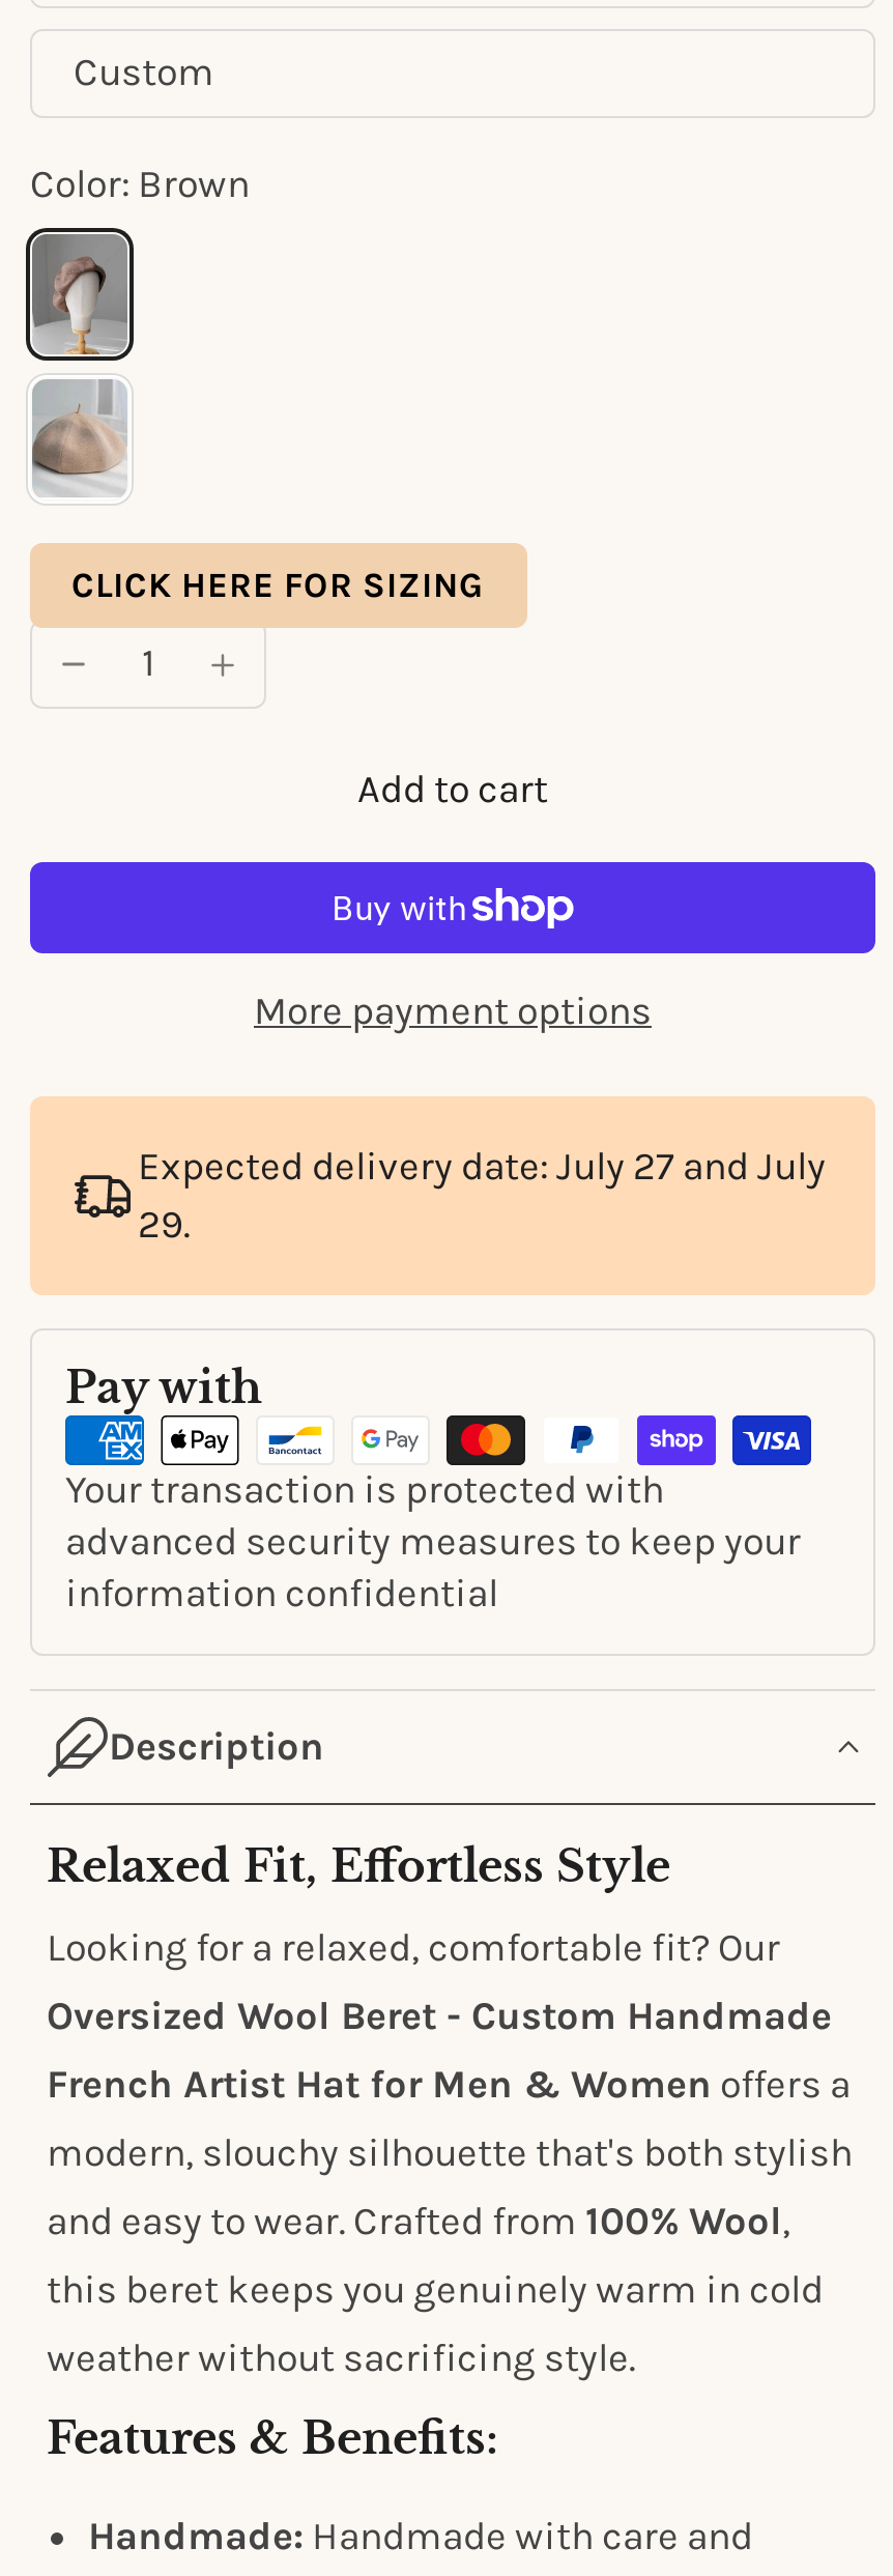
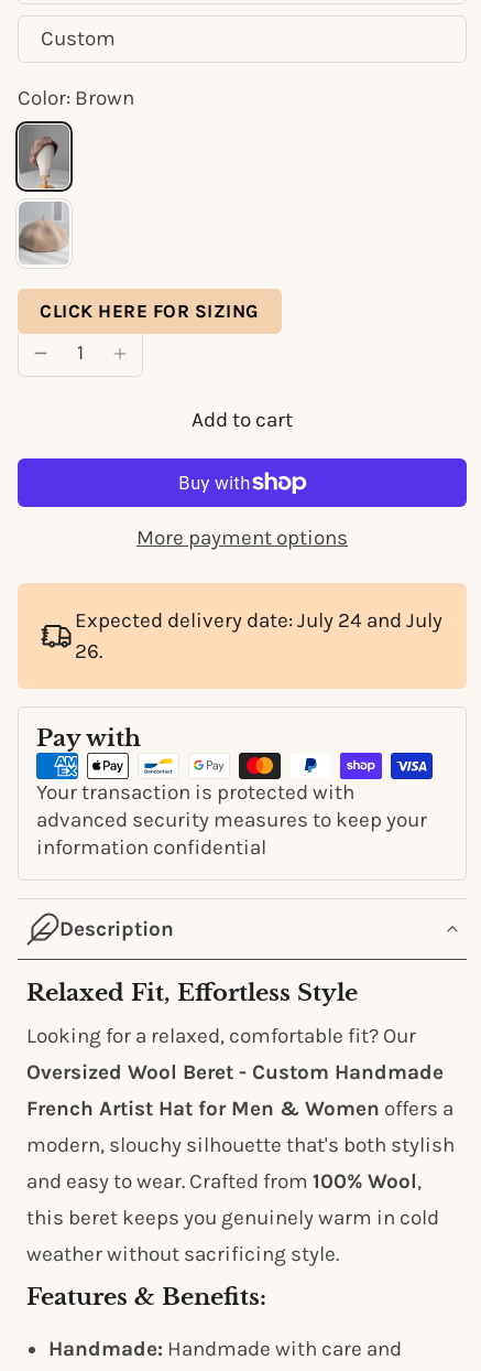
- Expected delivery date: July 27 and July
+ Expected delivery date: July 24 and July

- 29.
+ 26.
